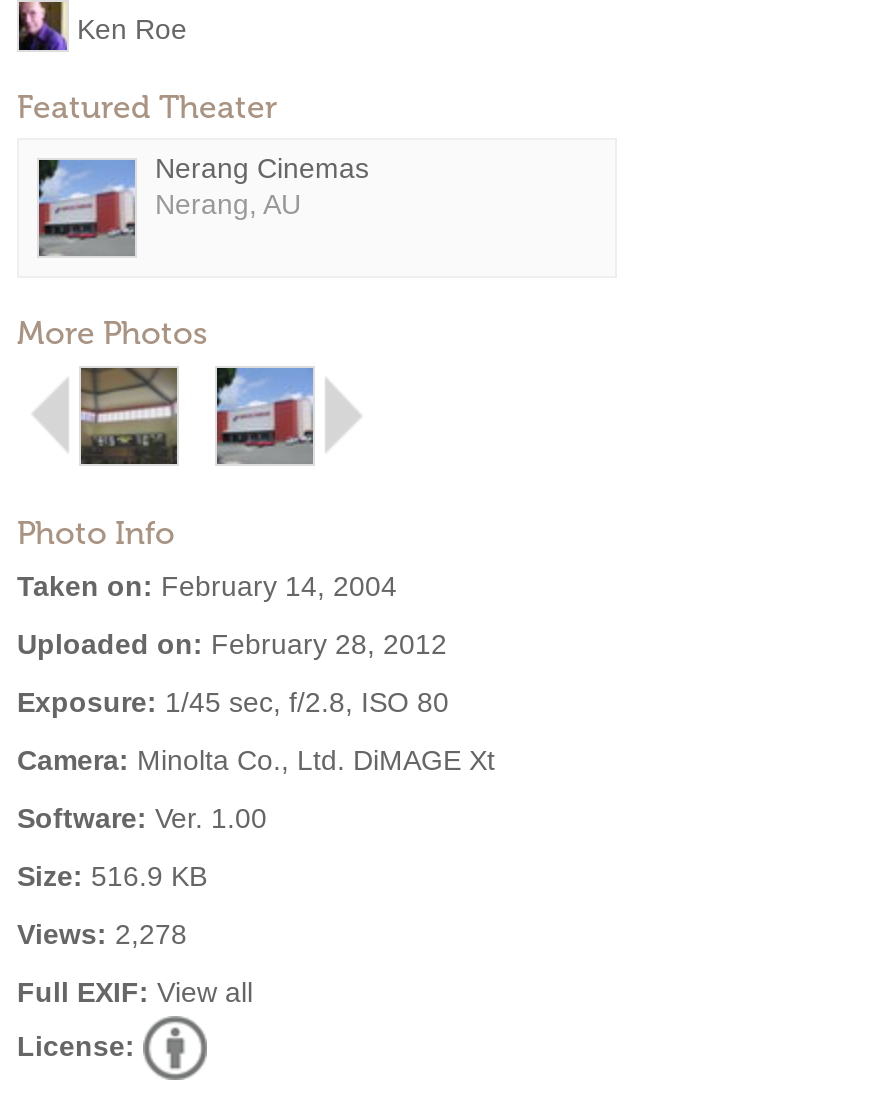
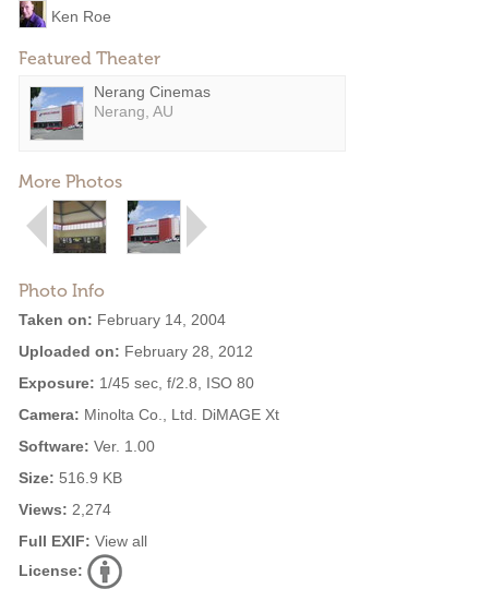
- Views: 2,278
+ Views: 2,274
